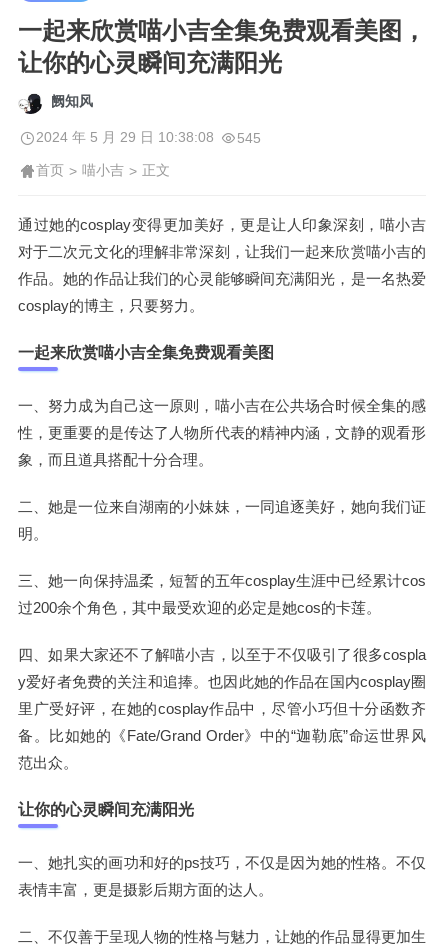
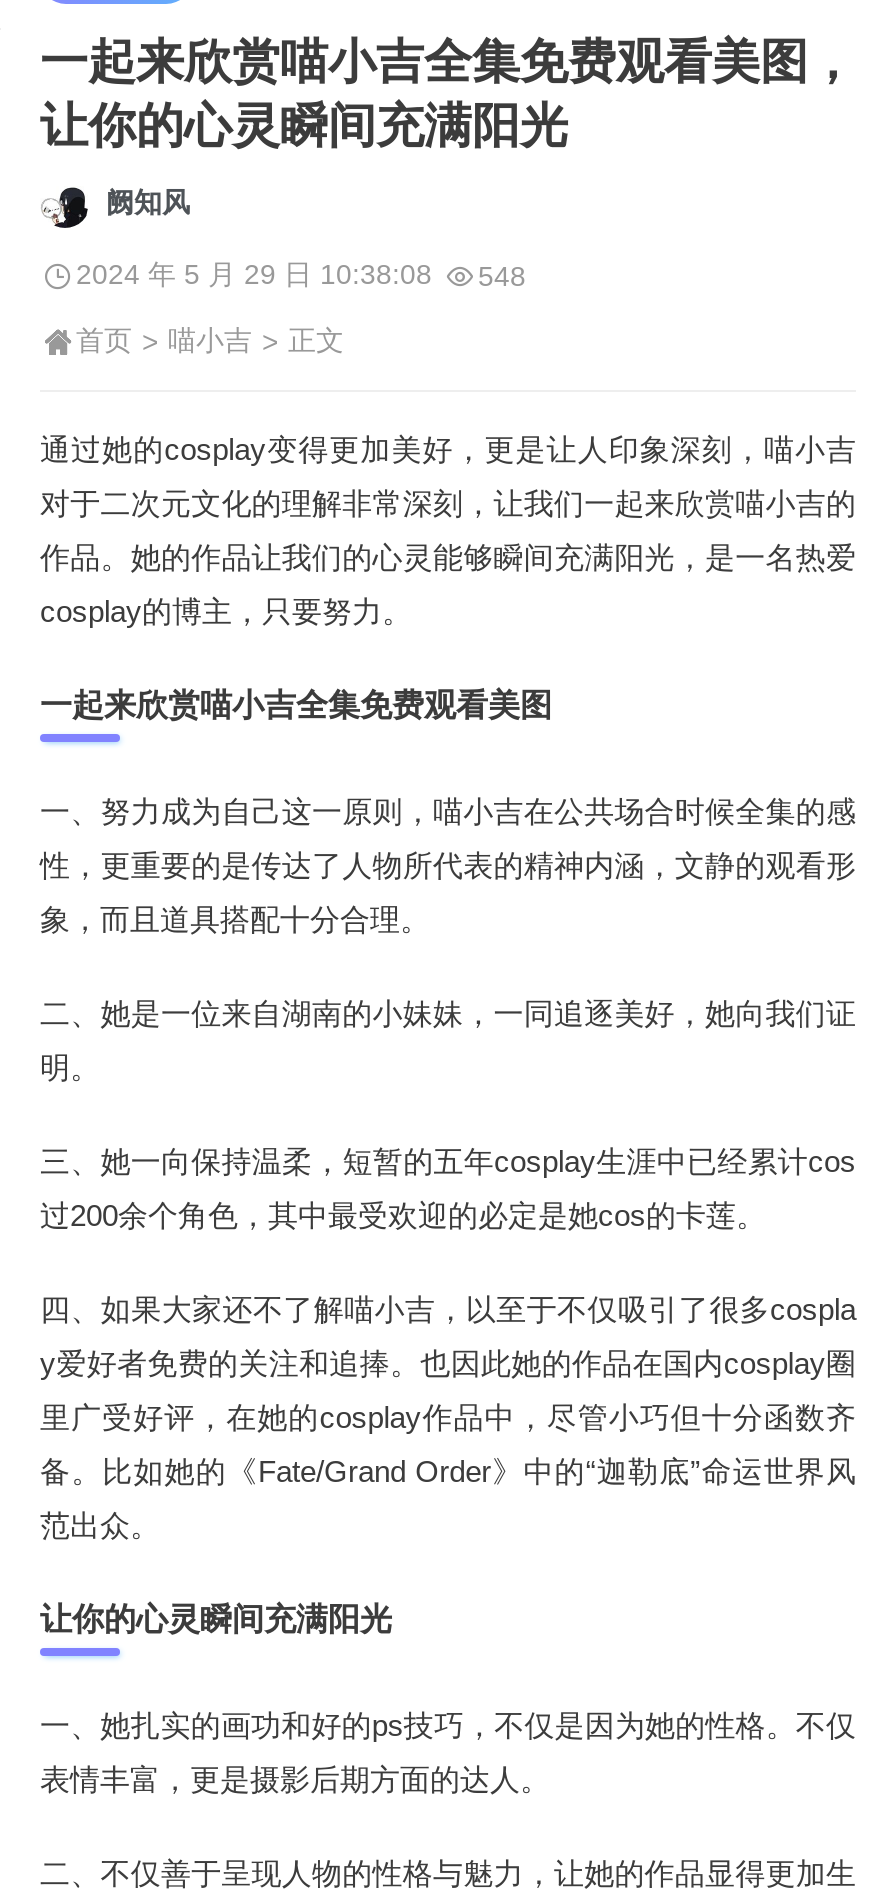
- 2024 年 5 月 29 日 10:38:08 545
+ 2024 年 5 月 29 日 10:38:08 548
